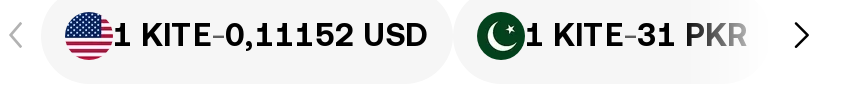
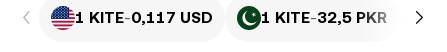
- 1 KITE-0,11152 USD
+ 1 KITE-0,117 USD

- 1 KITE-31 PKR
+ 1 KITE-32,5 PKR
